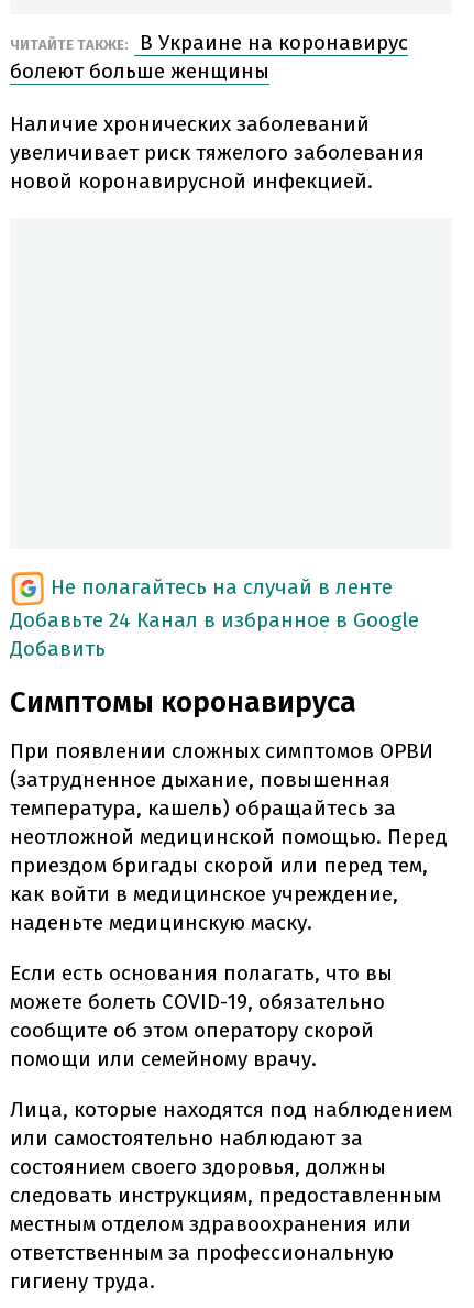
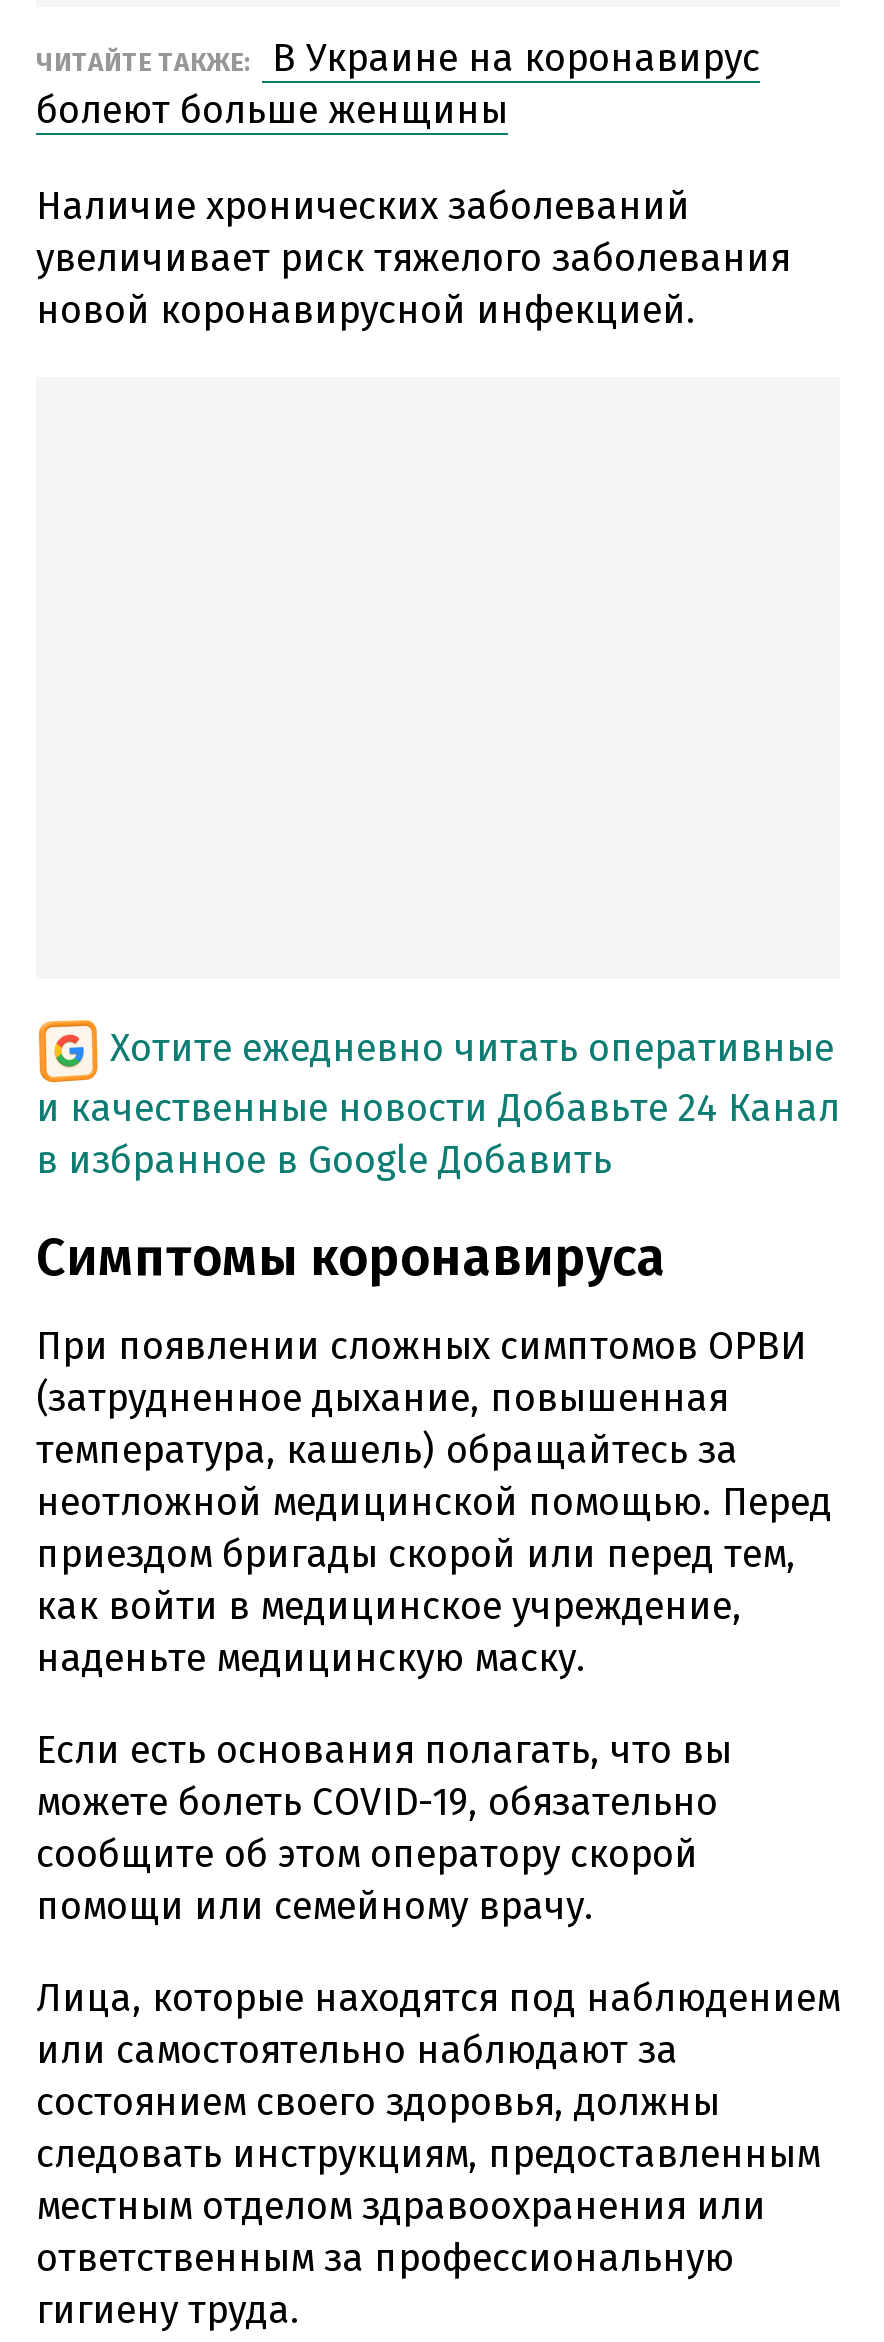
- Не полагайтесь на случай в ленте
- Добавьте 24 Канал в избранное в Google
- Добавить
+ Хотите ежедневно читать оперативные
+ и качественные новости Добавьте 24 Канал
+ в избранное в Google Добавить
